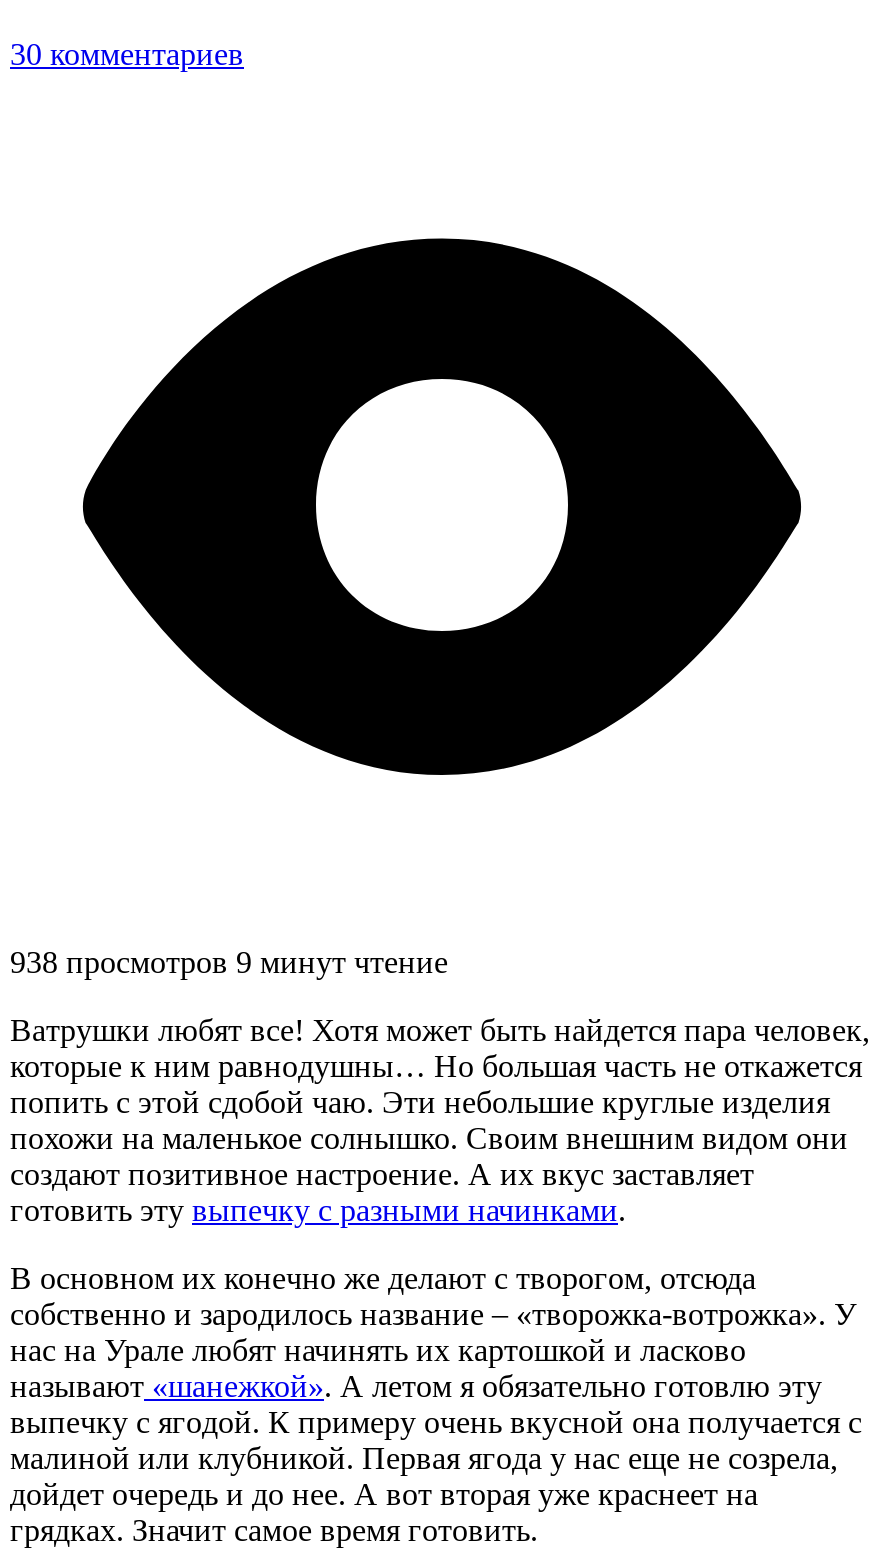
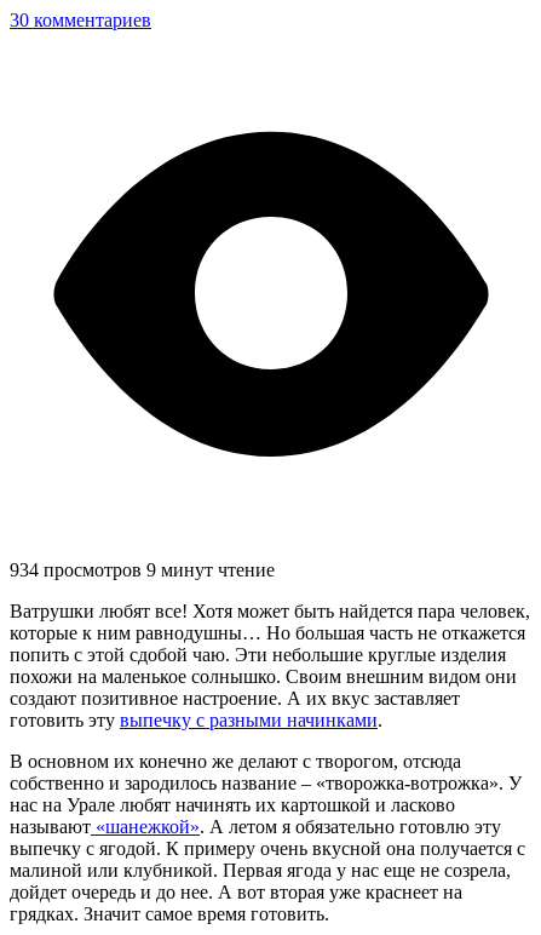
- 938 просмотров 9 минут чтение
+ 934 просмотров 9 минут чтение
